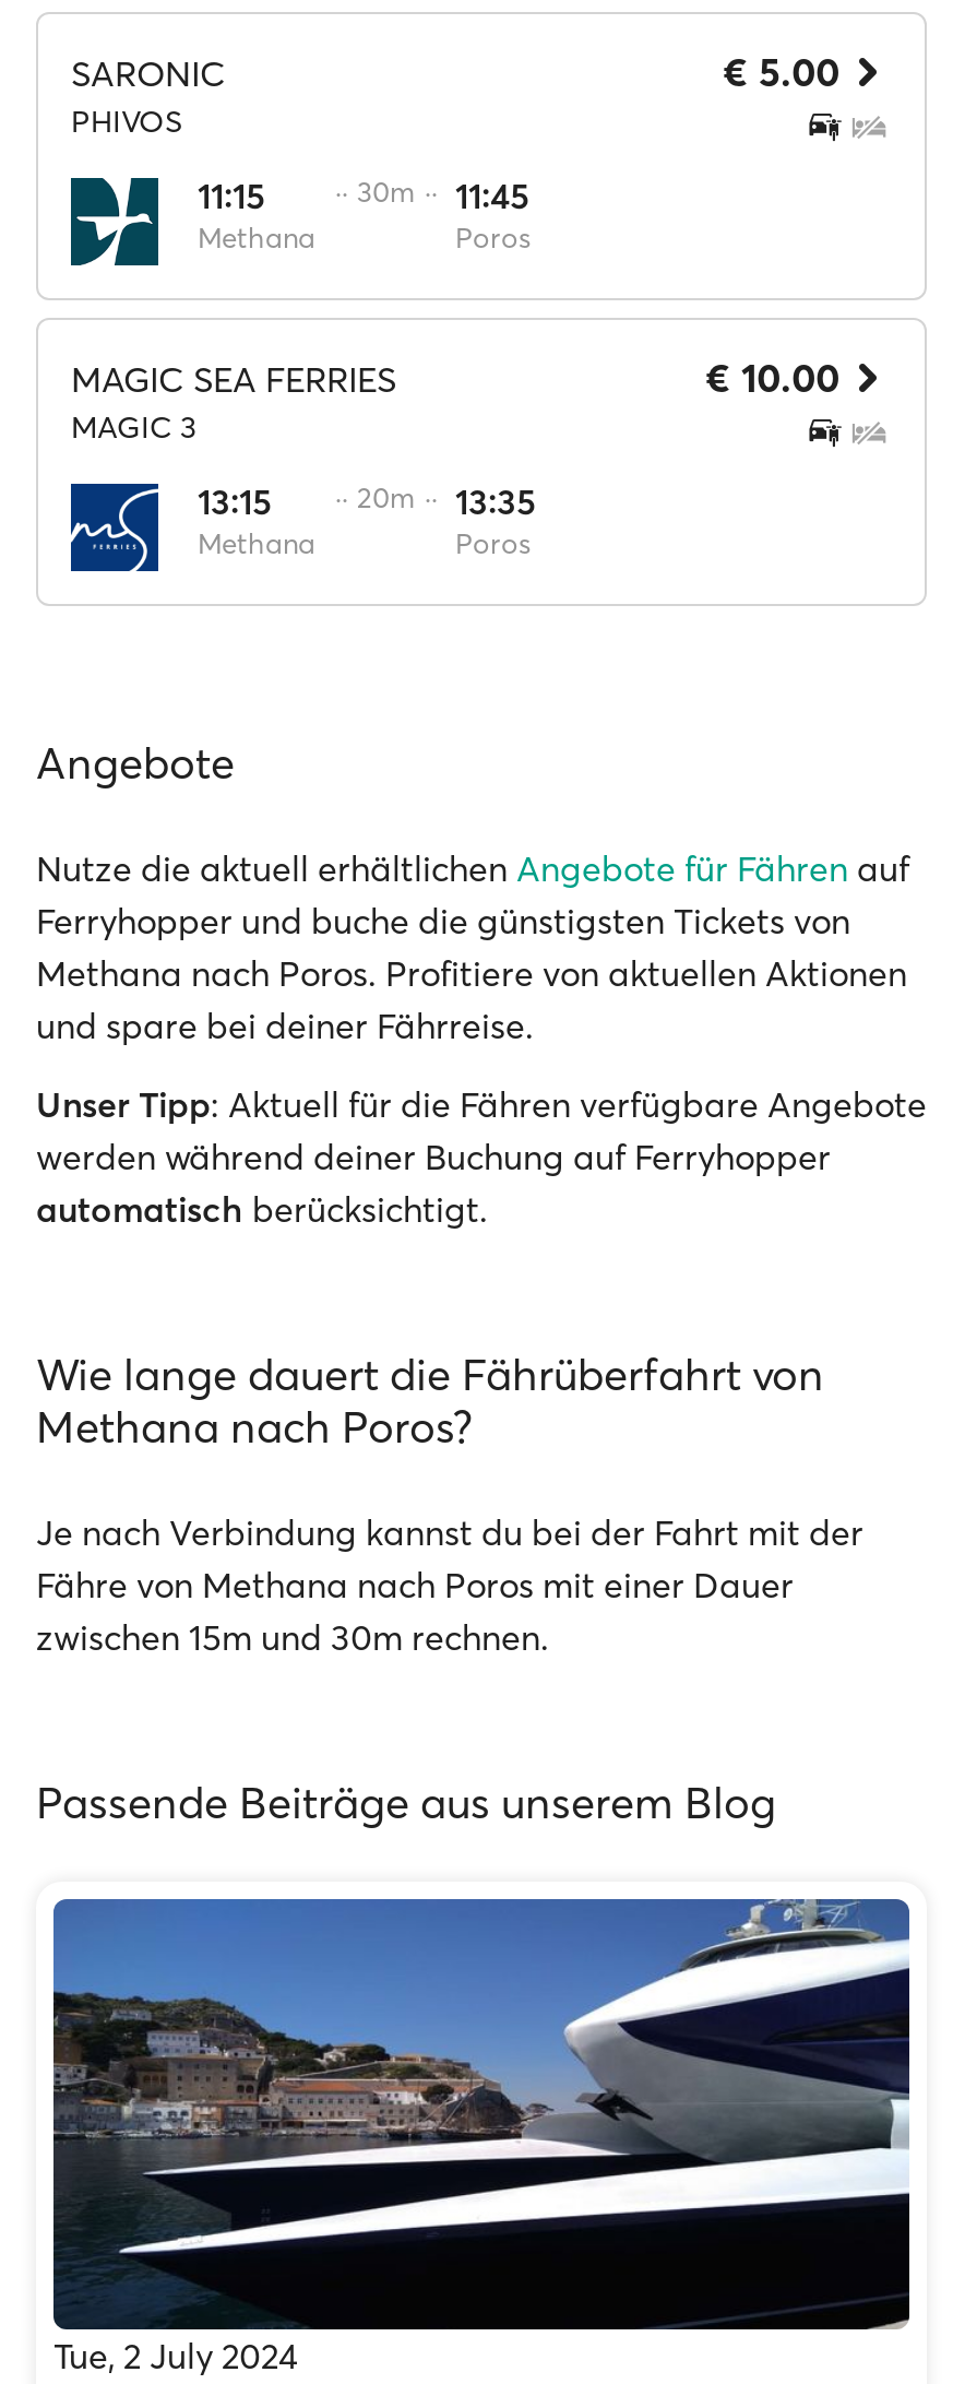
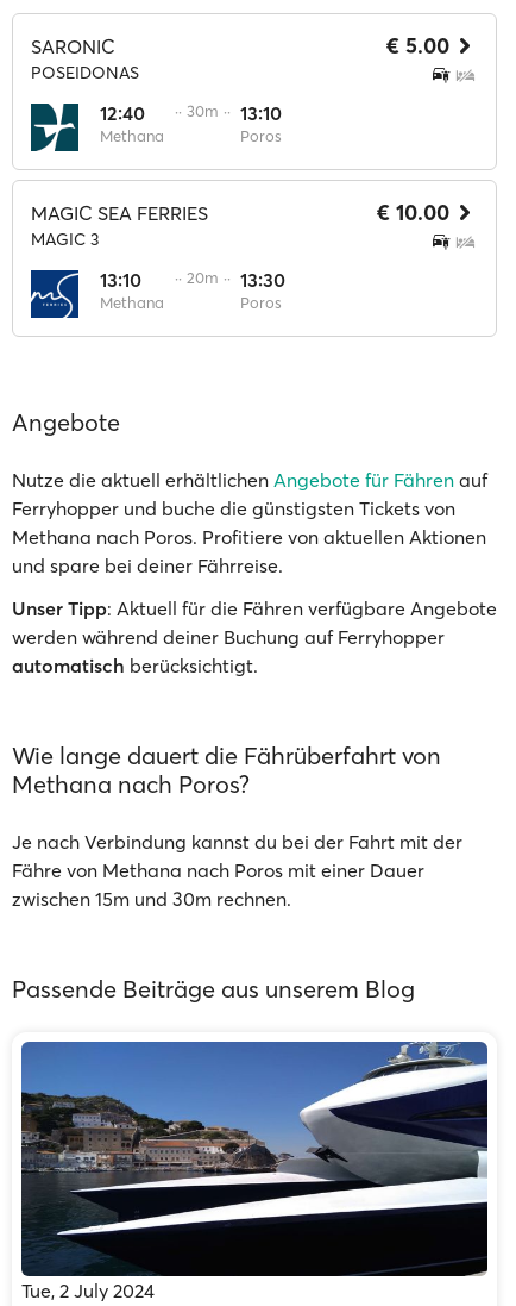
- PHIVOS
+ POSEIDONAS

- 11:15
+ 12:40

- ·· 30m ·· 11:45
+ ·· 30m ·· 13:10

- 13:15
+ 13:10

- ·· 20m ·· 13:35
+ ·· 20m ·· 13:30
